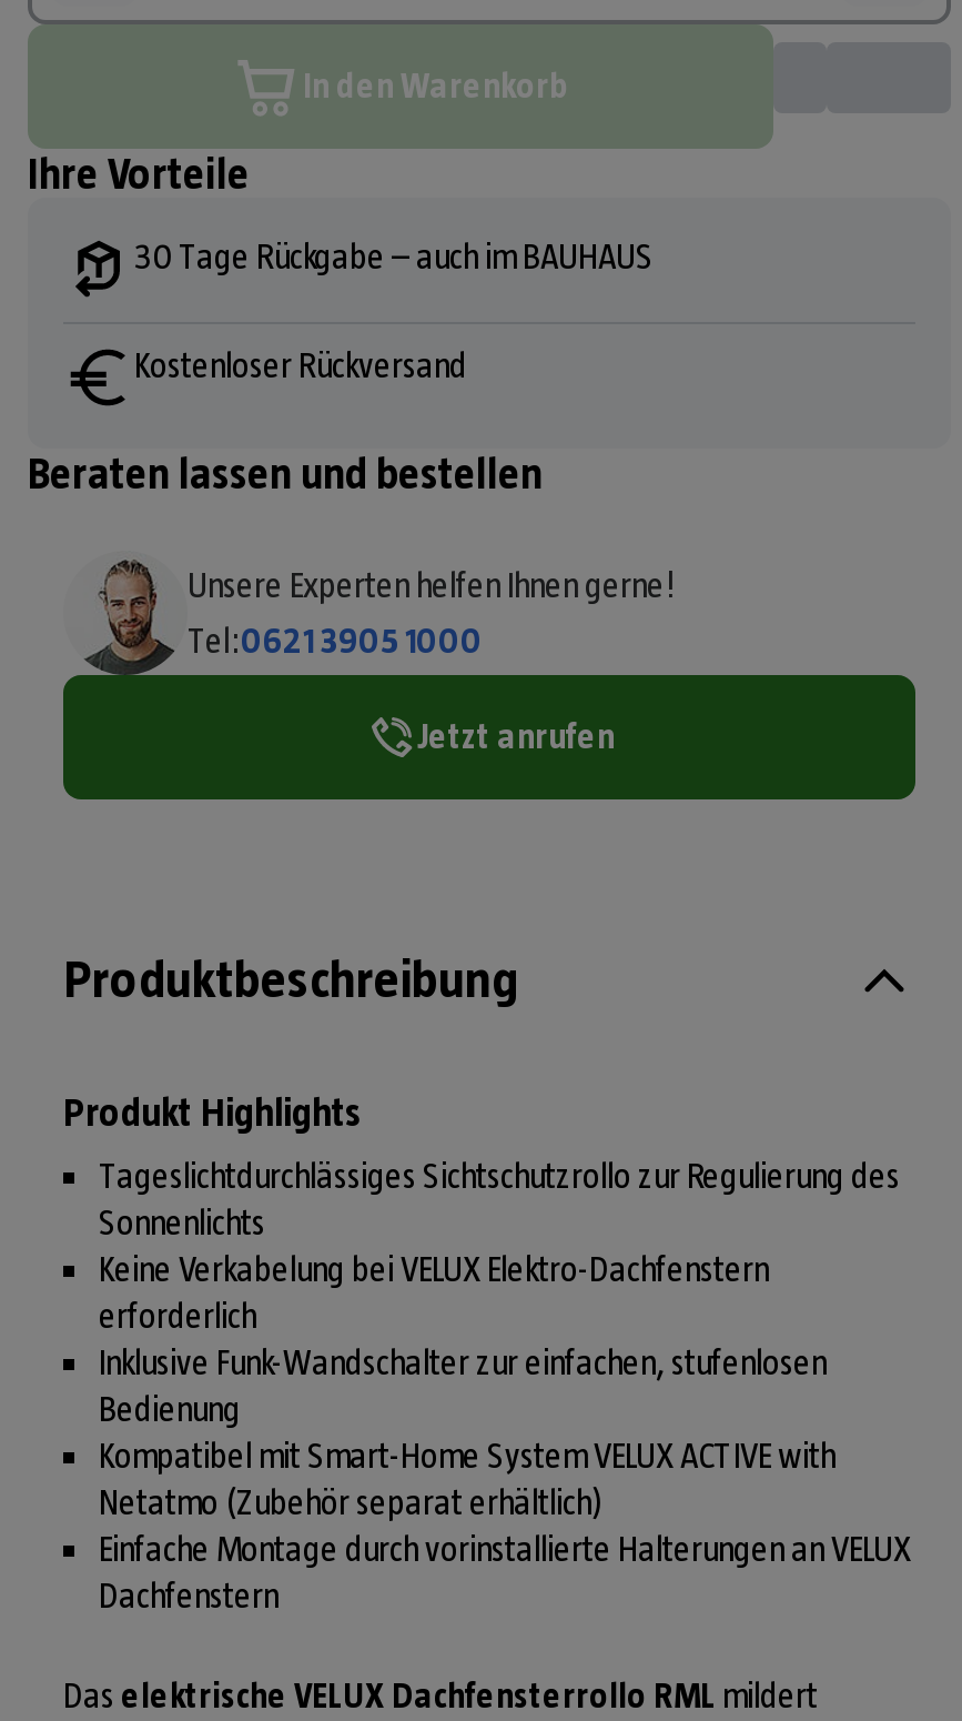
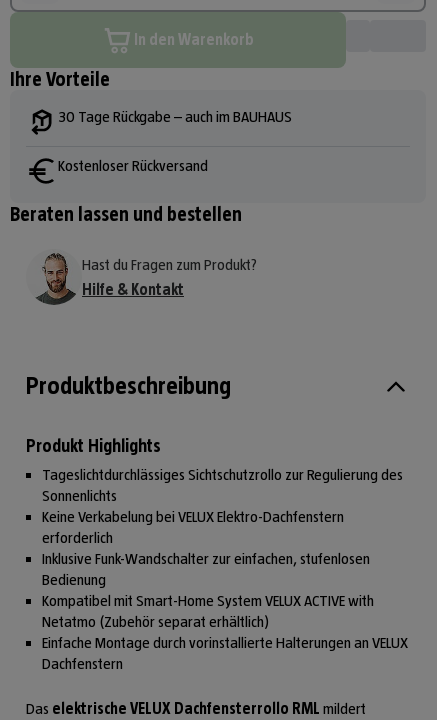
- Unsere Experten helfen Ihnen gerne!
- Tel:0621 3905 1000
- Jetzt anrufen
+ Hast du Fragen zum Produkt?
+ Hilfe & Kontakt
